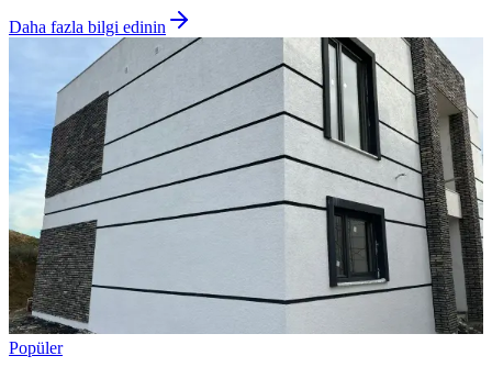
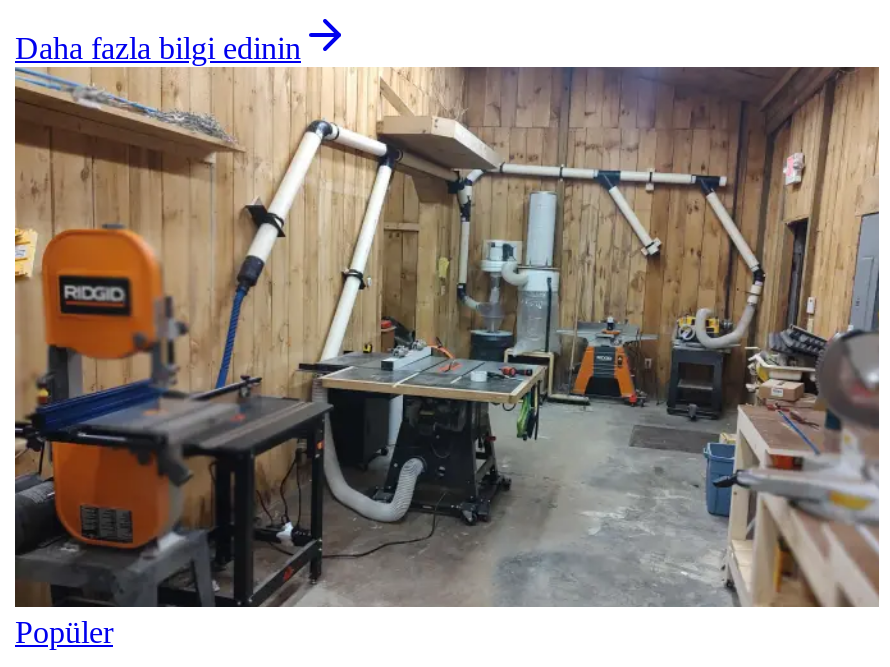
- [image]
+ [image]
